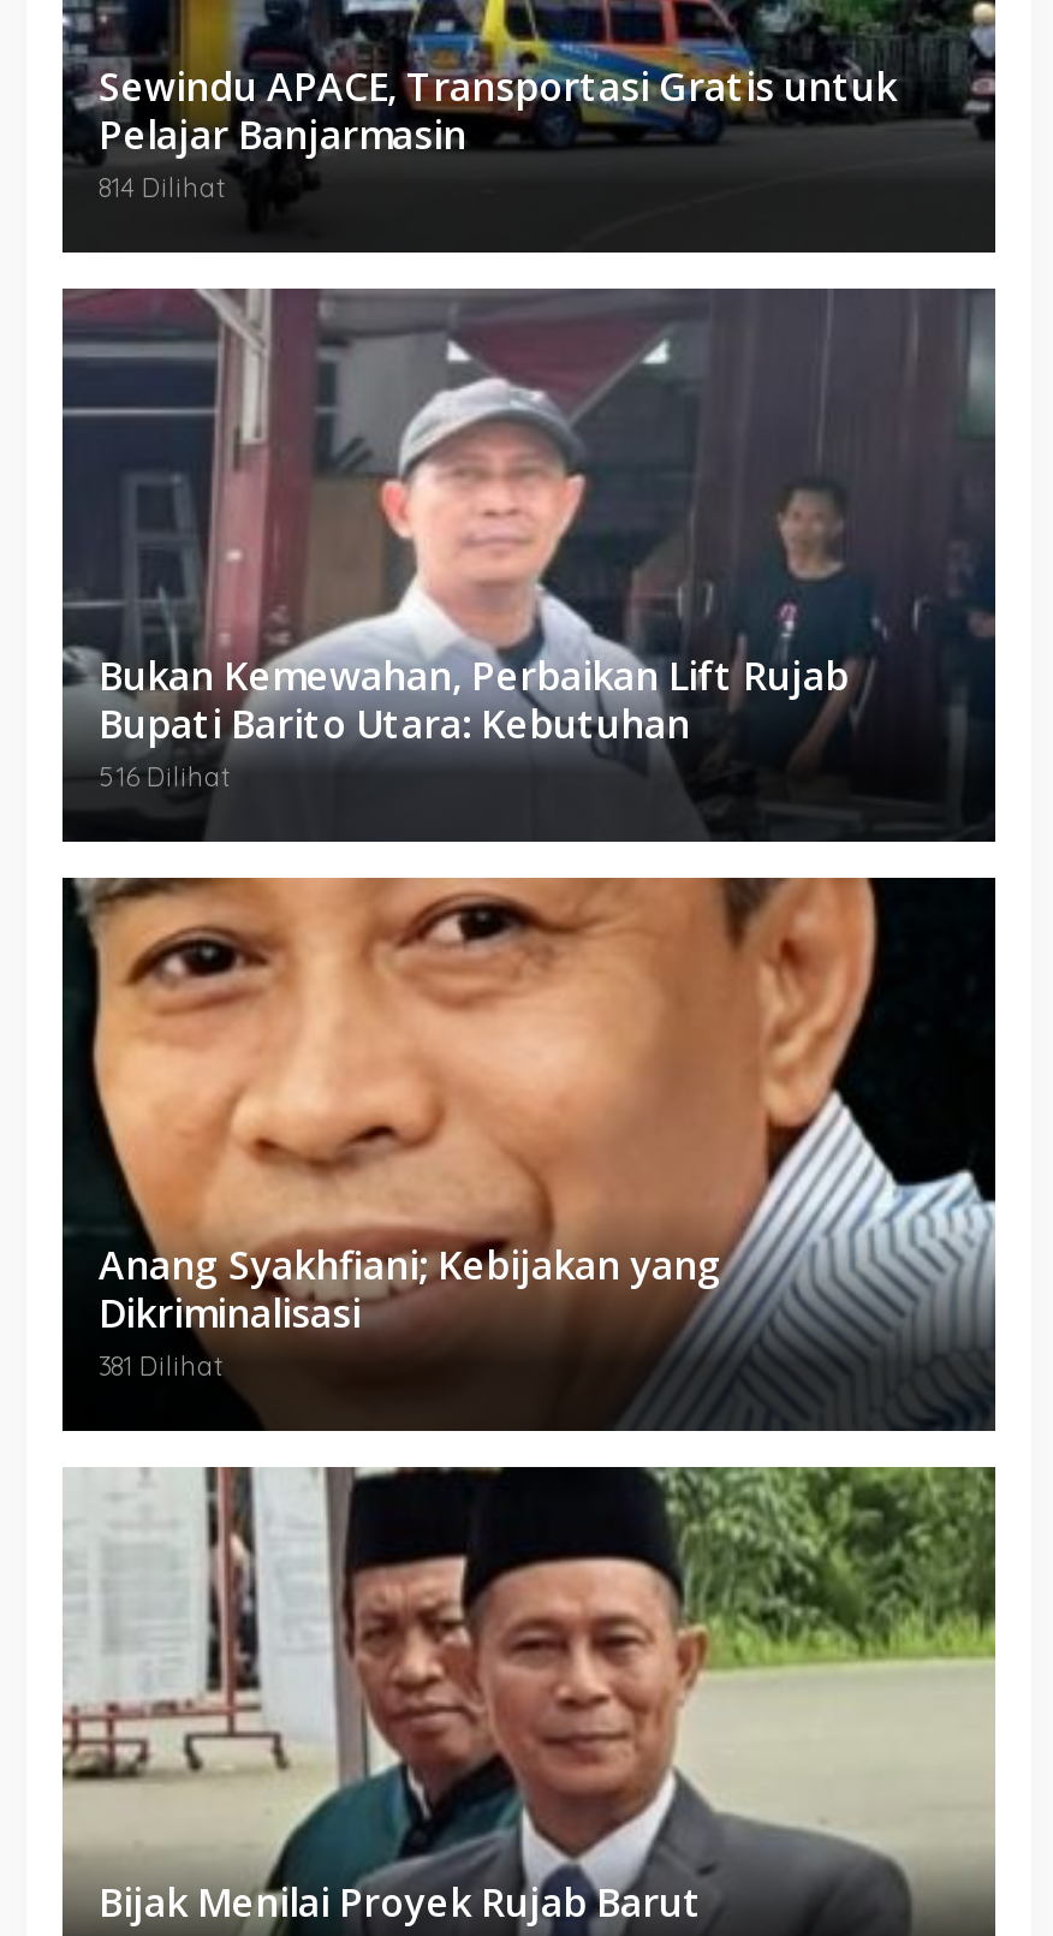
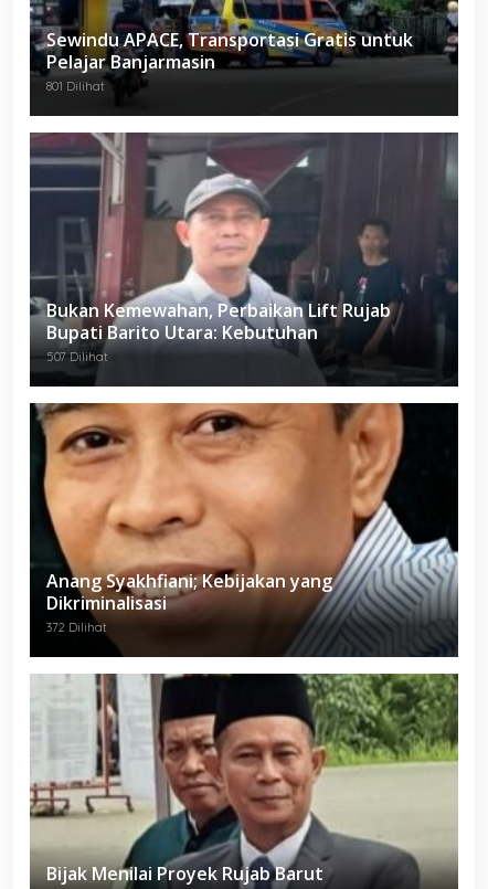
- 814 Dilihat
+ 801 Dilihat

- 516 Dilihat
+ 507 Dilihat

- 381 Dilihat
+ 372 Dilihat
